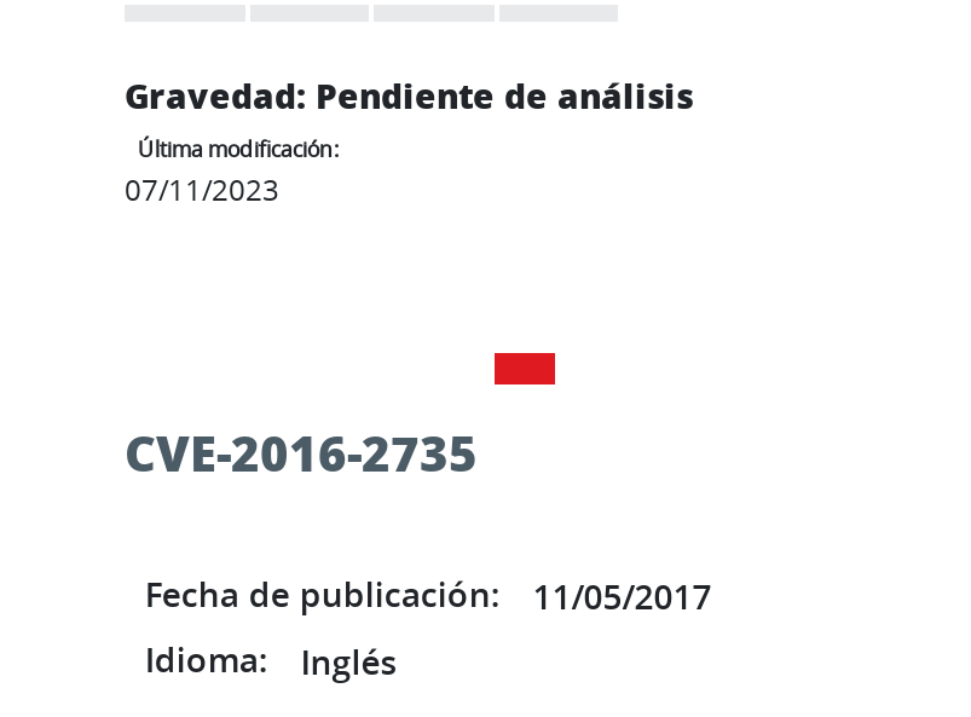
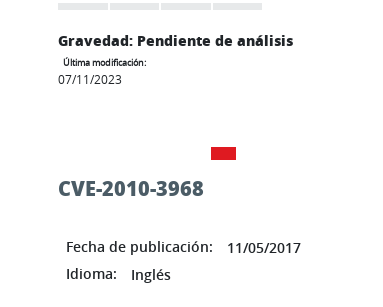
- CVE-2016-2735
+ CVE-2010-3968
